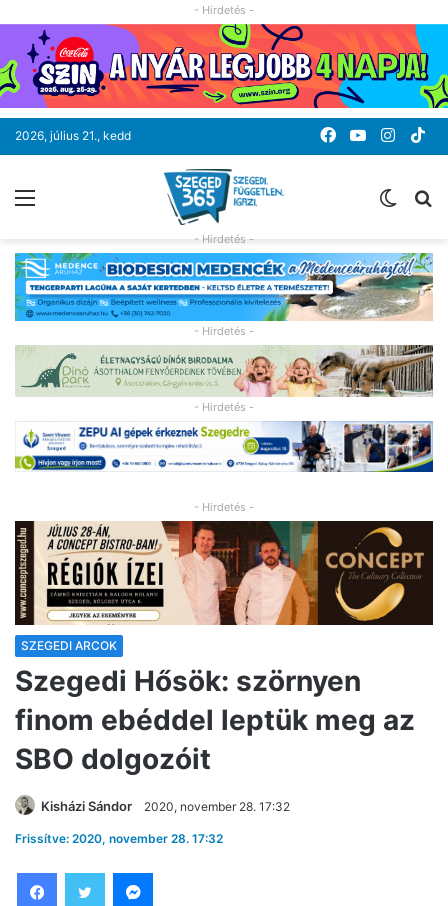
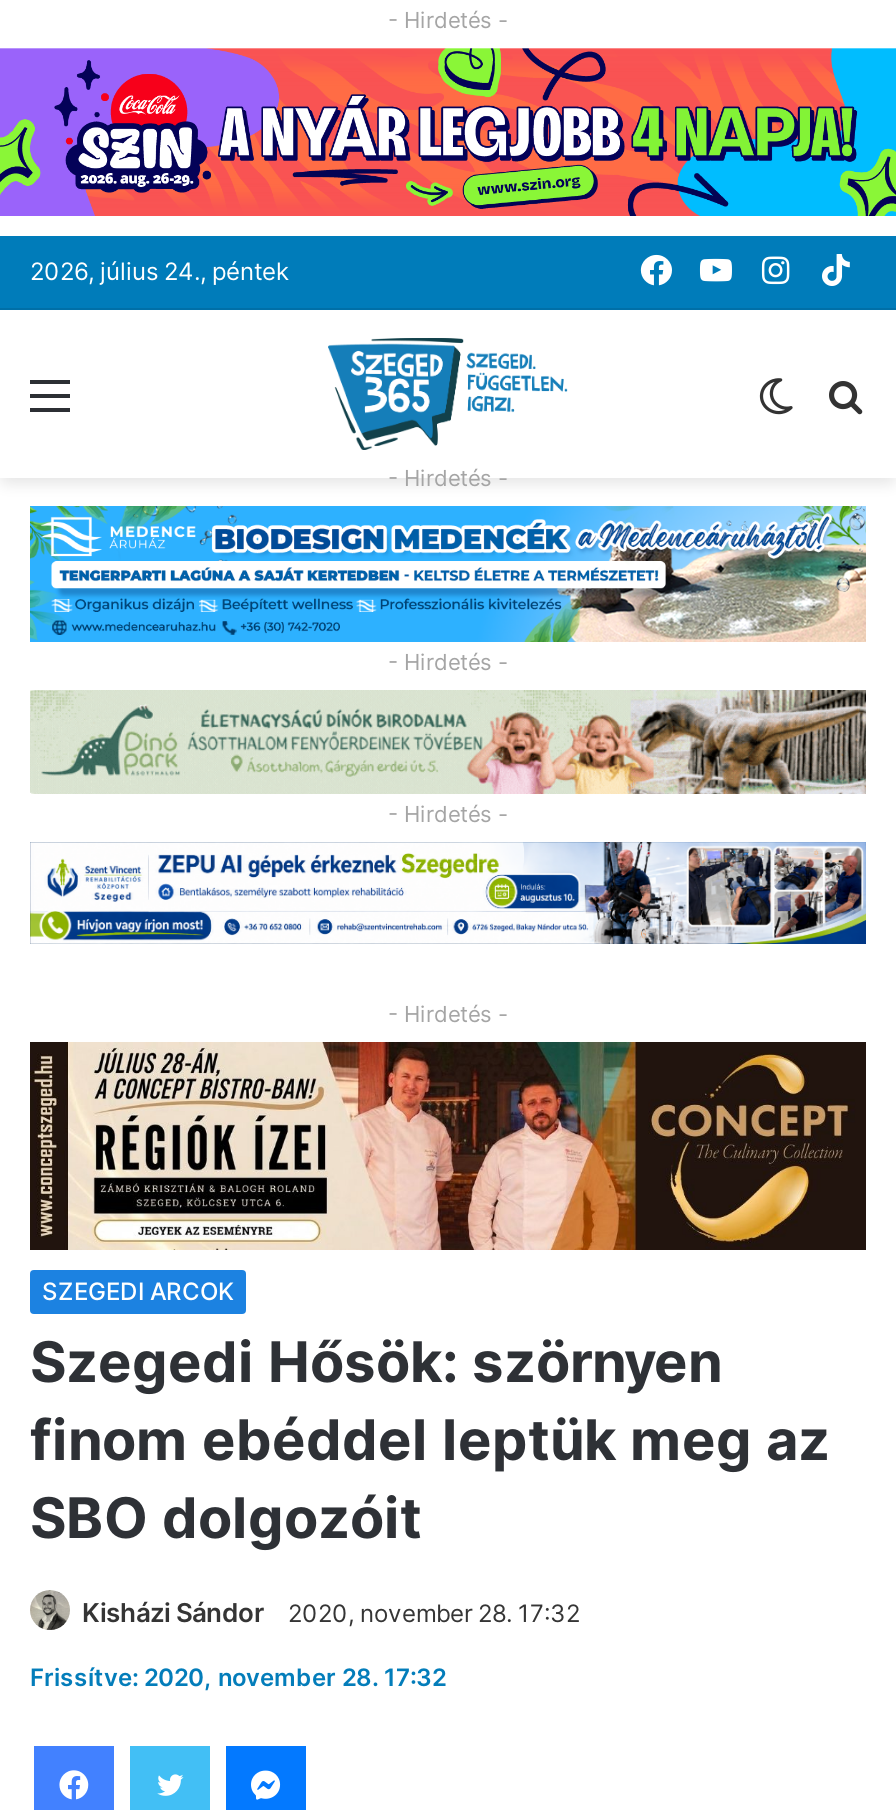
- 2026, július 21., kedd
+ 2026, július 24., péntek
